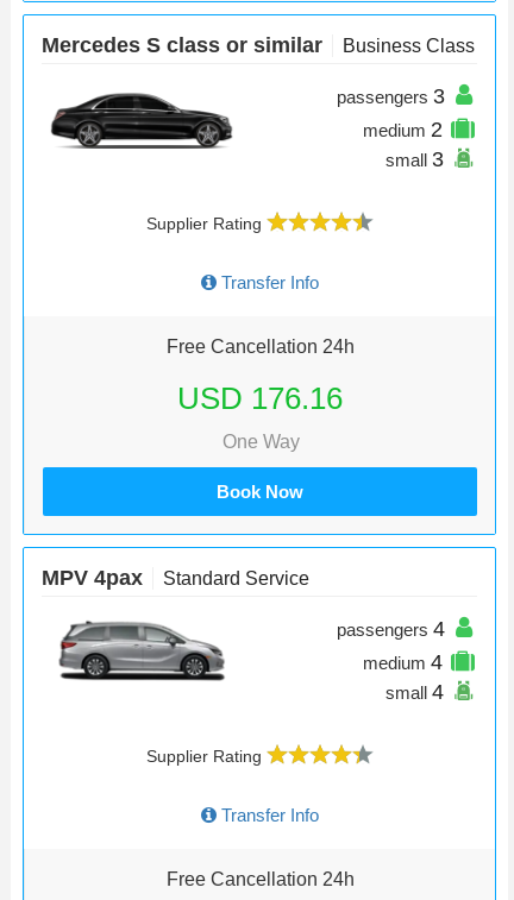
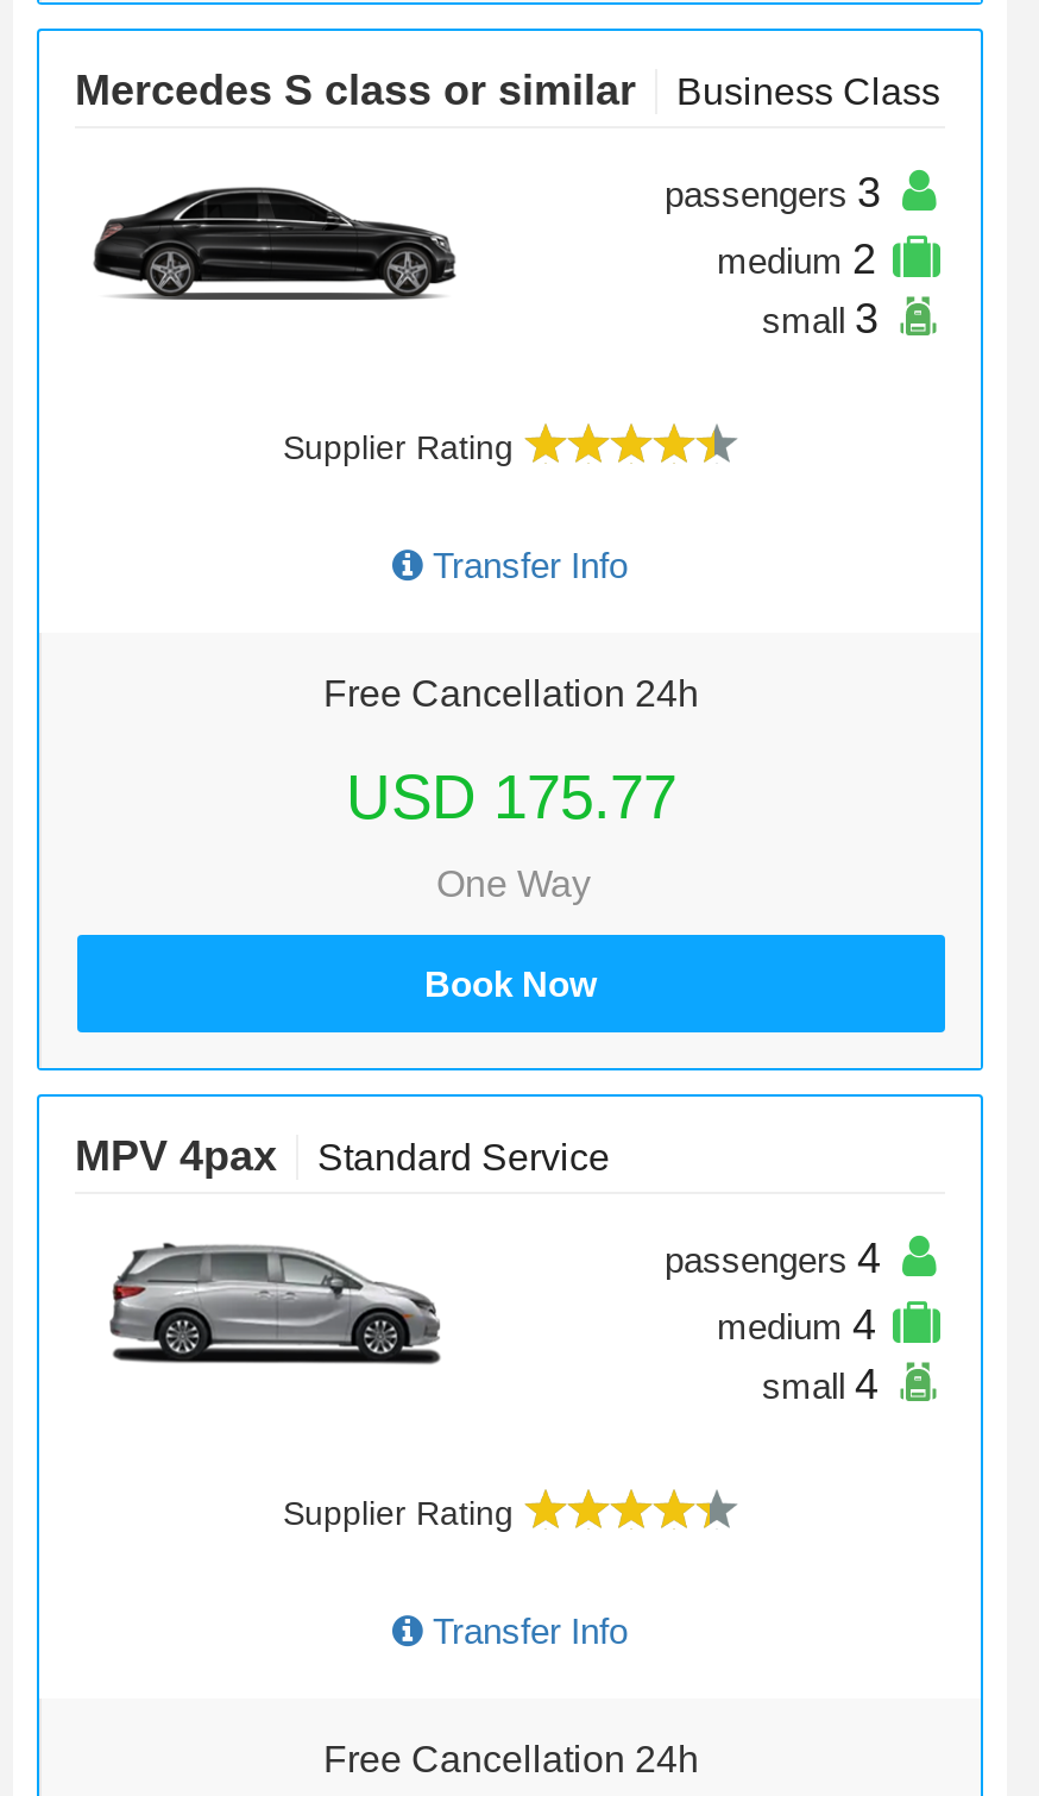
- USD 176.16
+ USD 175.77
